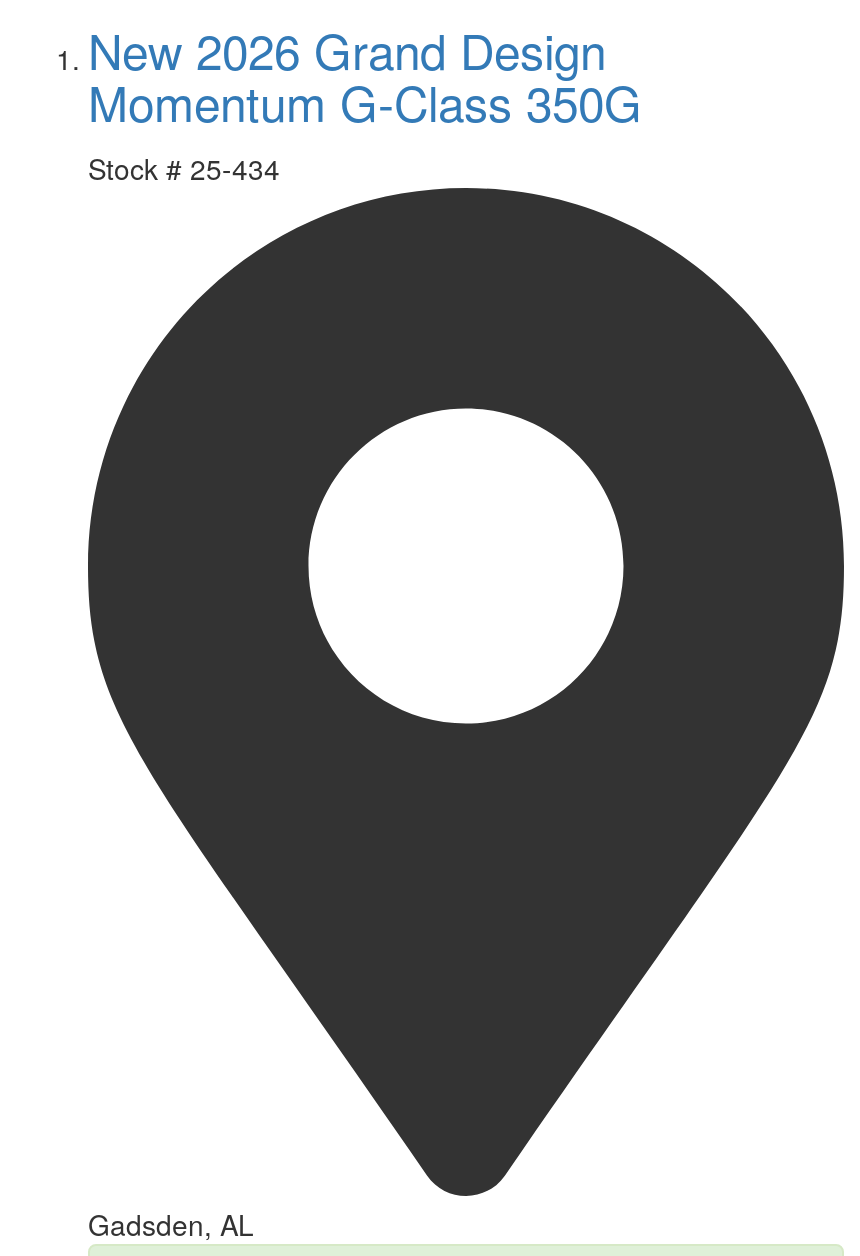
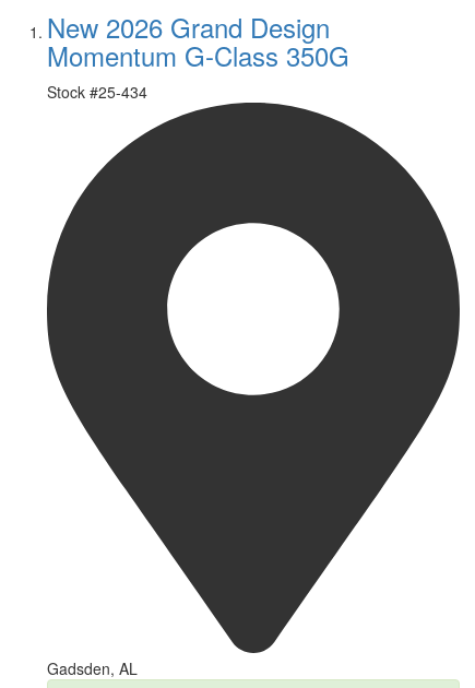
- Stock # 25-434
+ Stock #25-434
